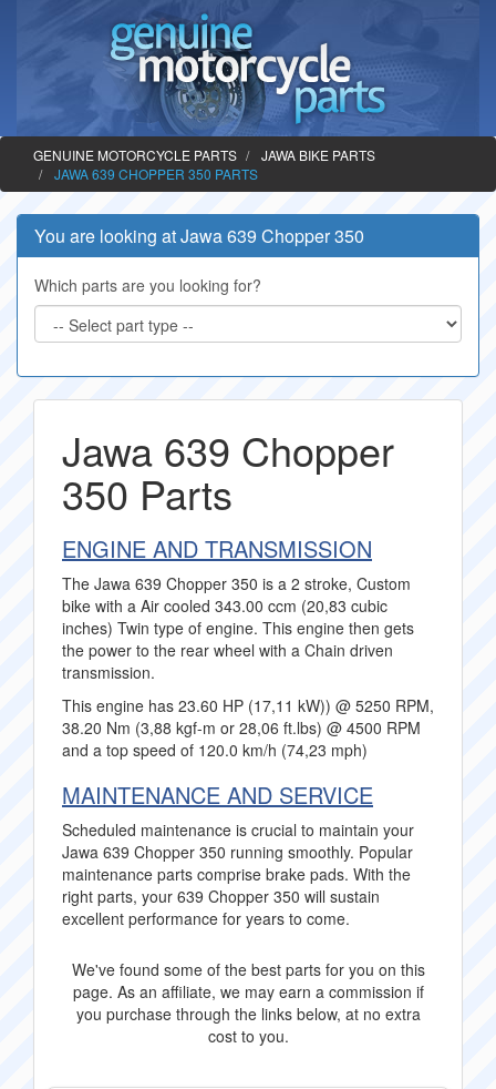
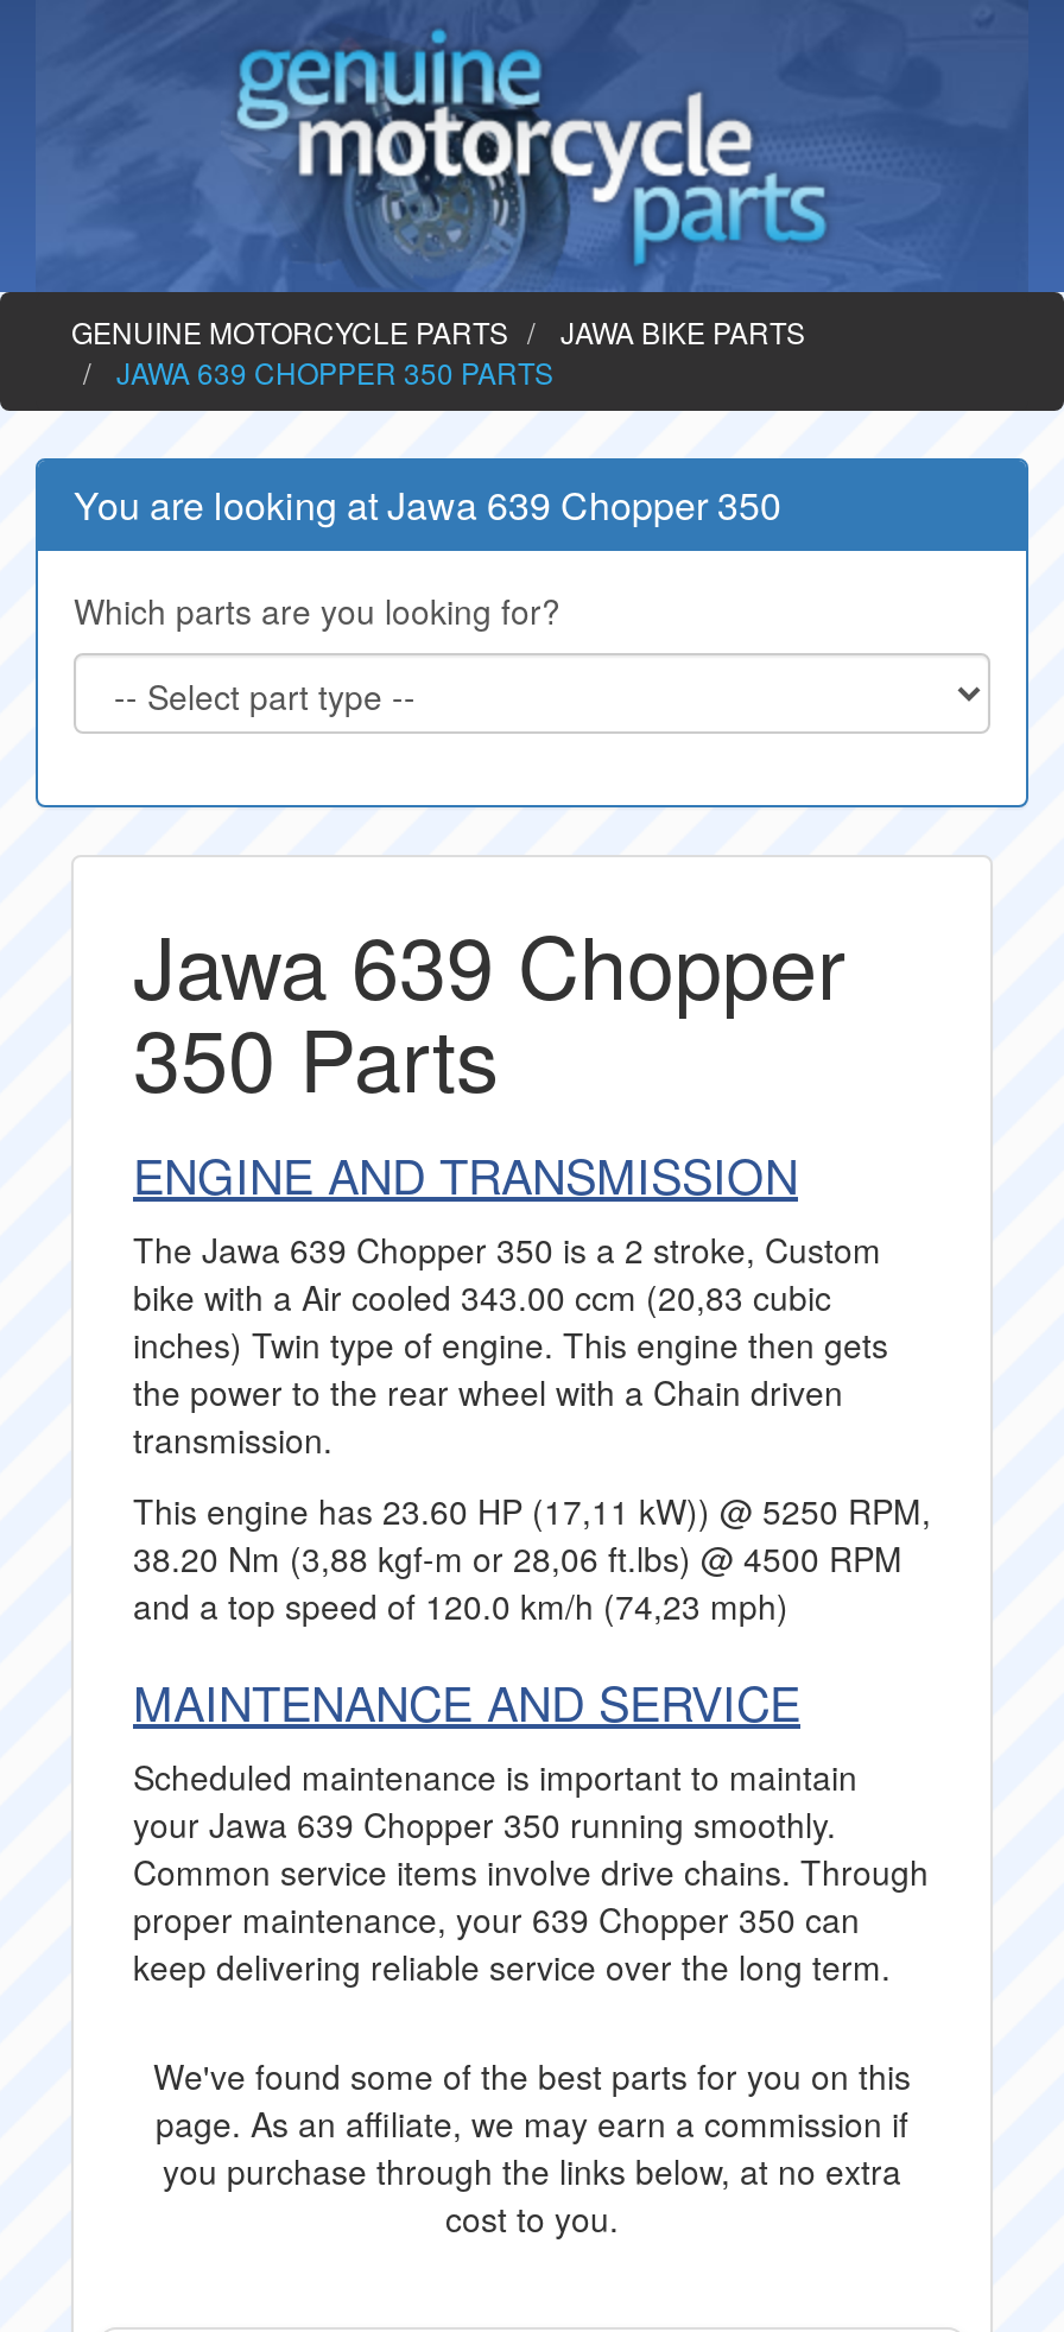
- Scheduled maintenance is crucial to maintain your
- Jawa 639 Chopper 350 running smoothly. Popular
- maintenance parts comprise brake pads. With the
- right parts, your 639 Chopper 350 will sustain
- excellent performance for years to come.
+ Scheduled maintenance is important to maintain
+ your Jawa 639 Chopper 350 running smoothly.
+ Common service items involve drive chains. Through
+ proper maintenance, your 639 Chopper 350 can
+ keep delivering reliable service over the long term.
